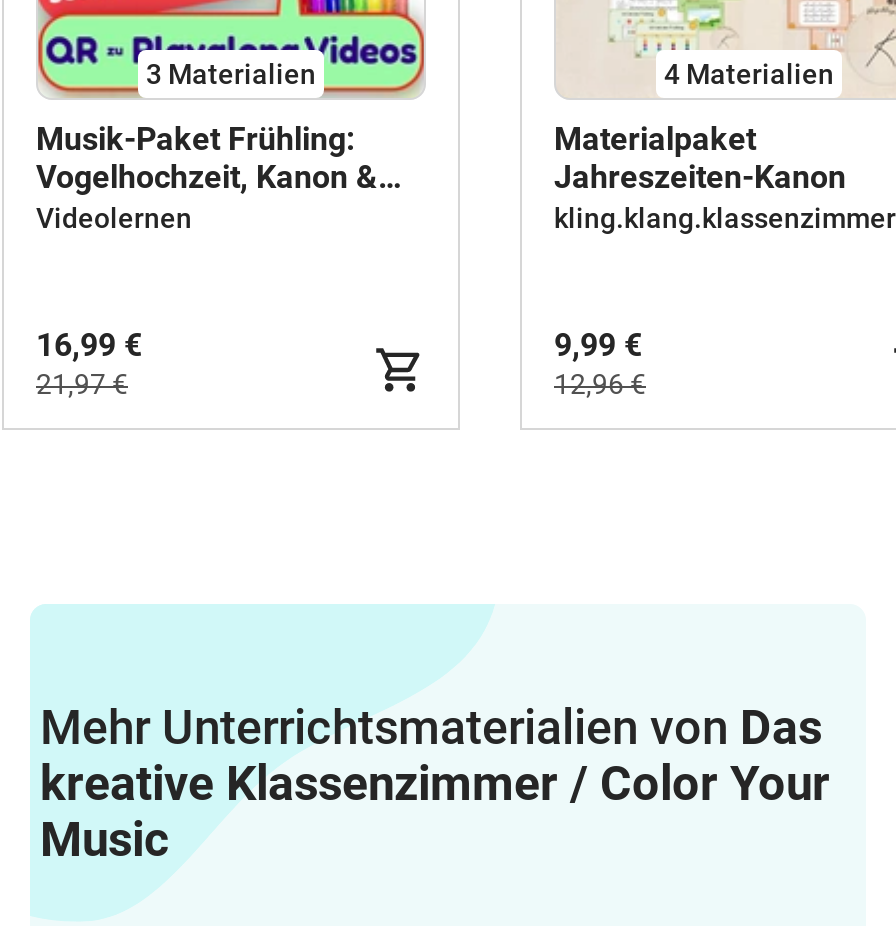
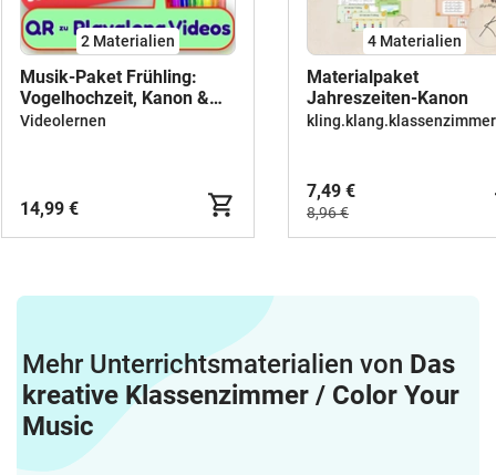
- 3 Materialien
+ 2 Materialien

- 16,99 €
- 21,97 €
+ 14,99 €

- 9,99 €
+ 7,49 €

- 12,96 €
+ 8,96 €
